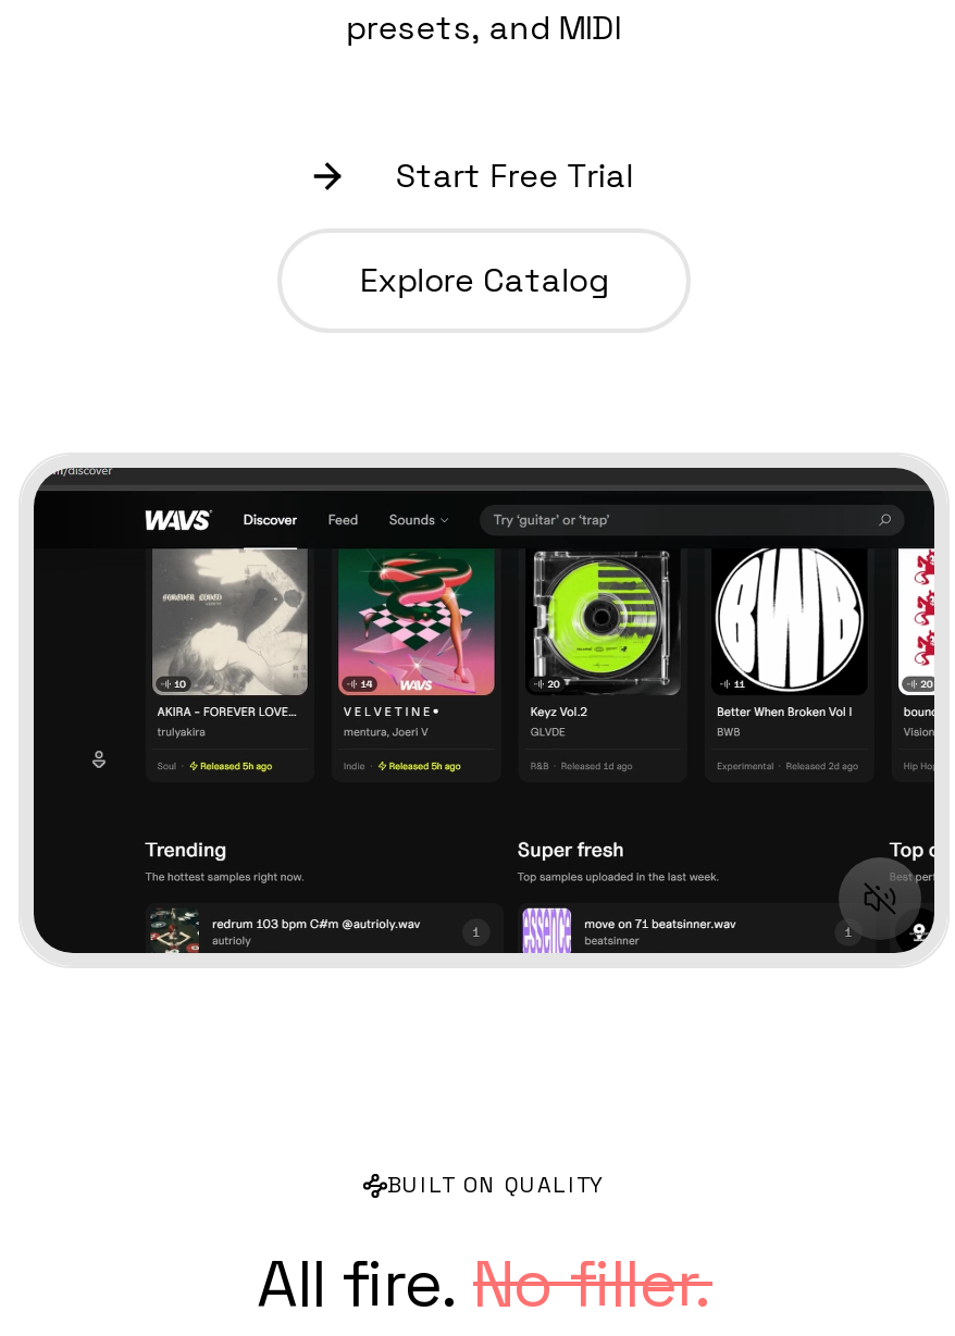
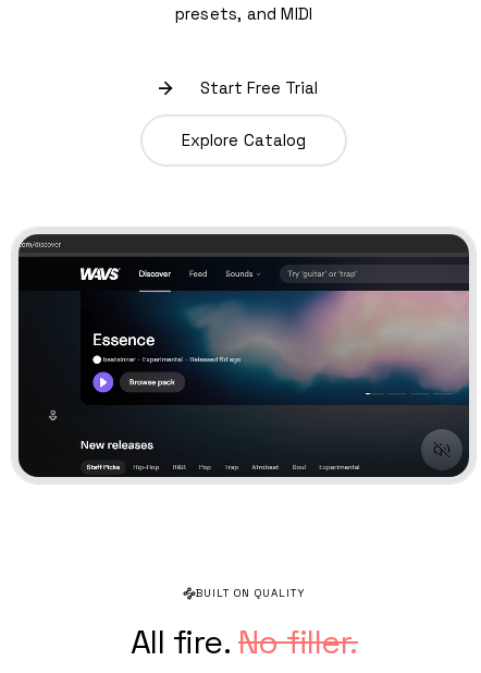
- [image]
+ [image]
